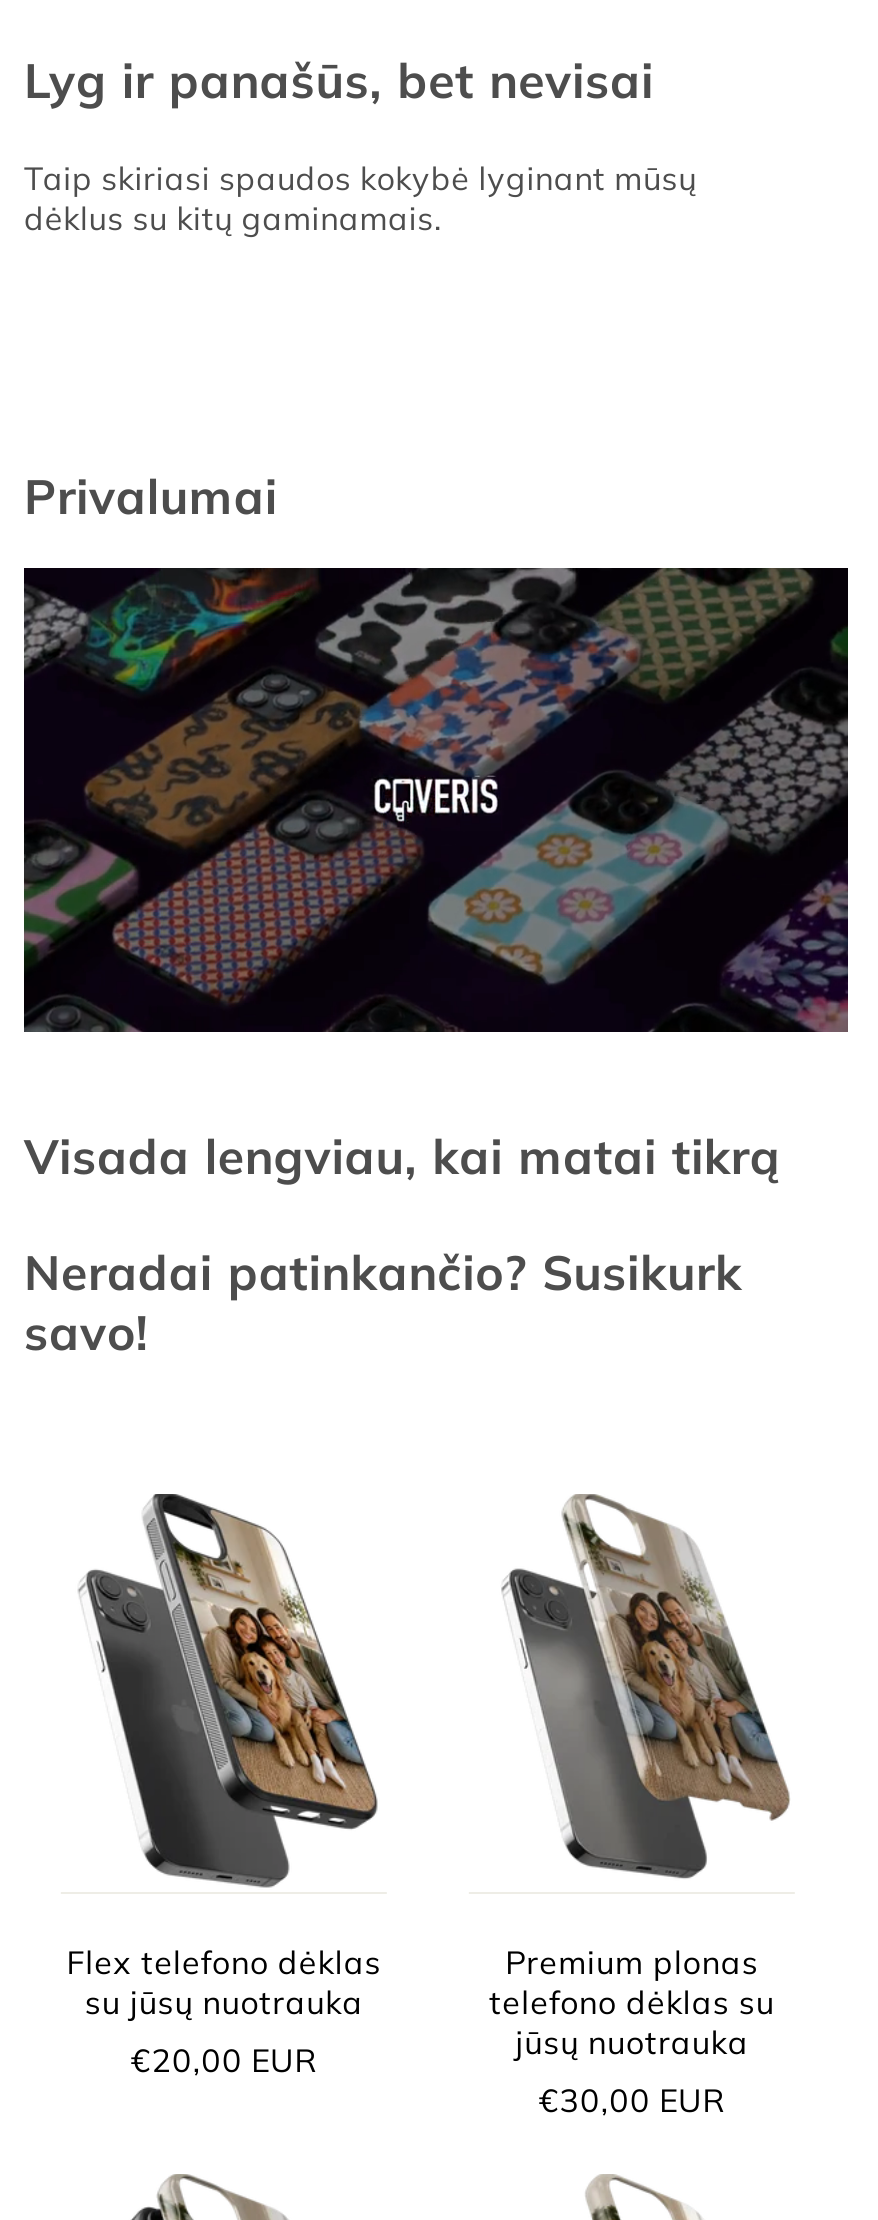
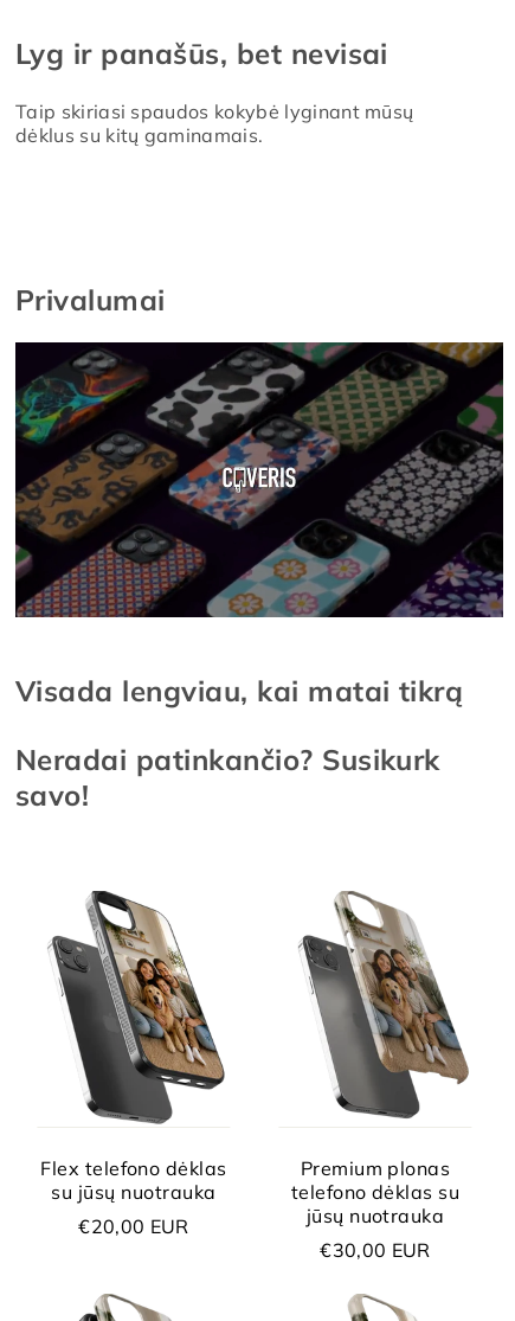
- [image]
+ [image]
